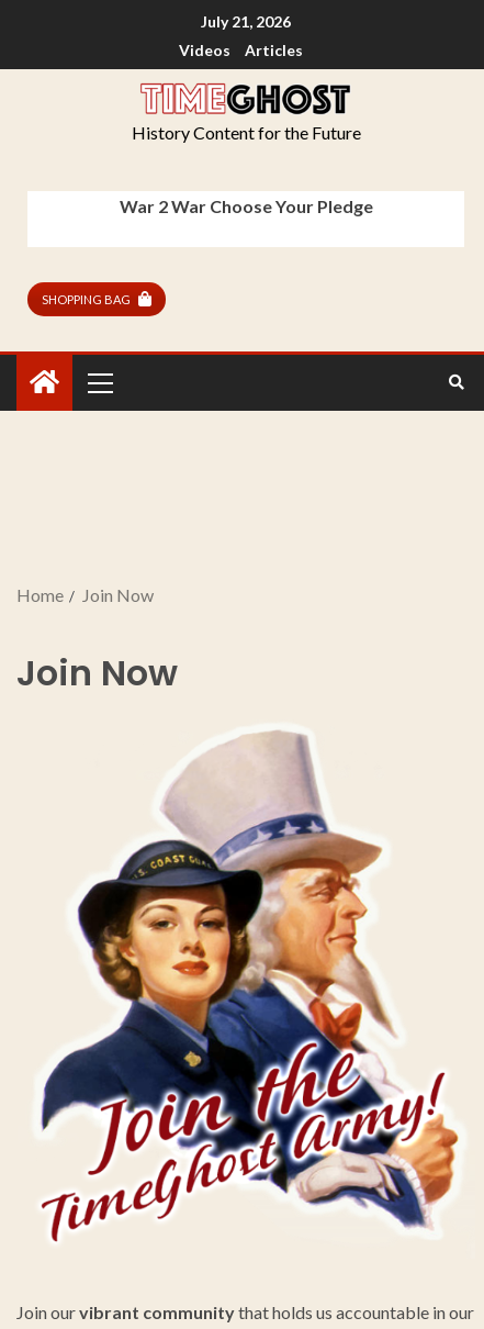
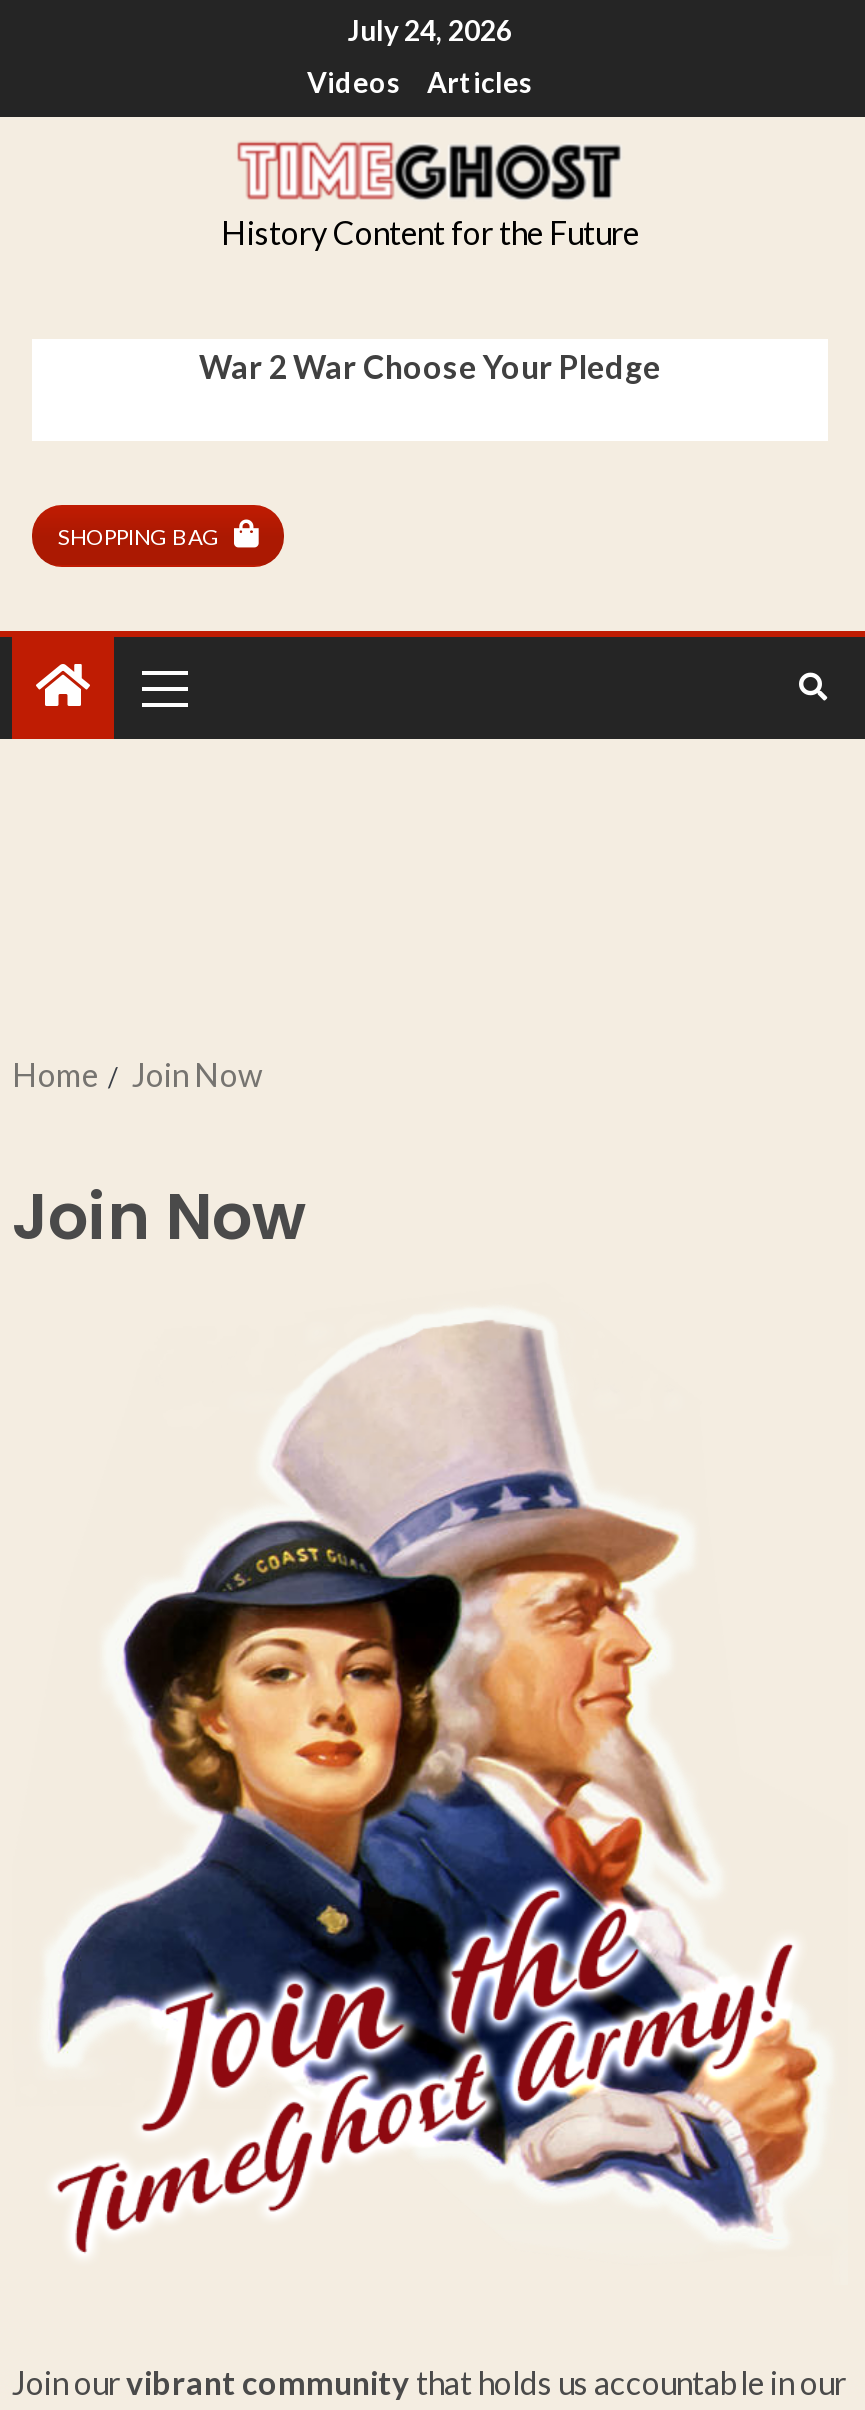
- July 21, 2026
+ July 24, 2026
